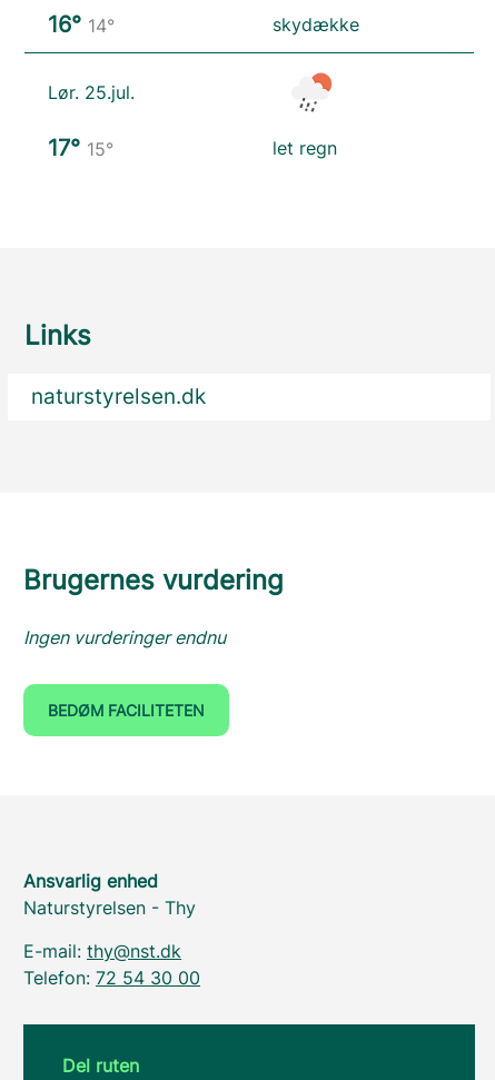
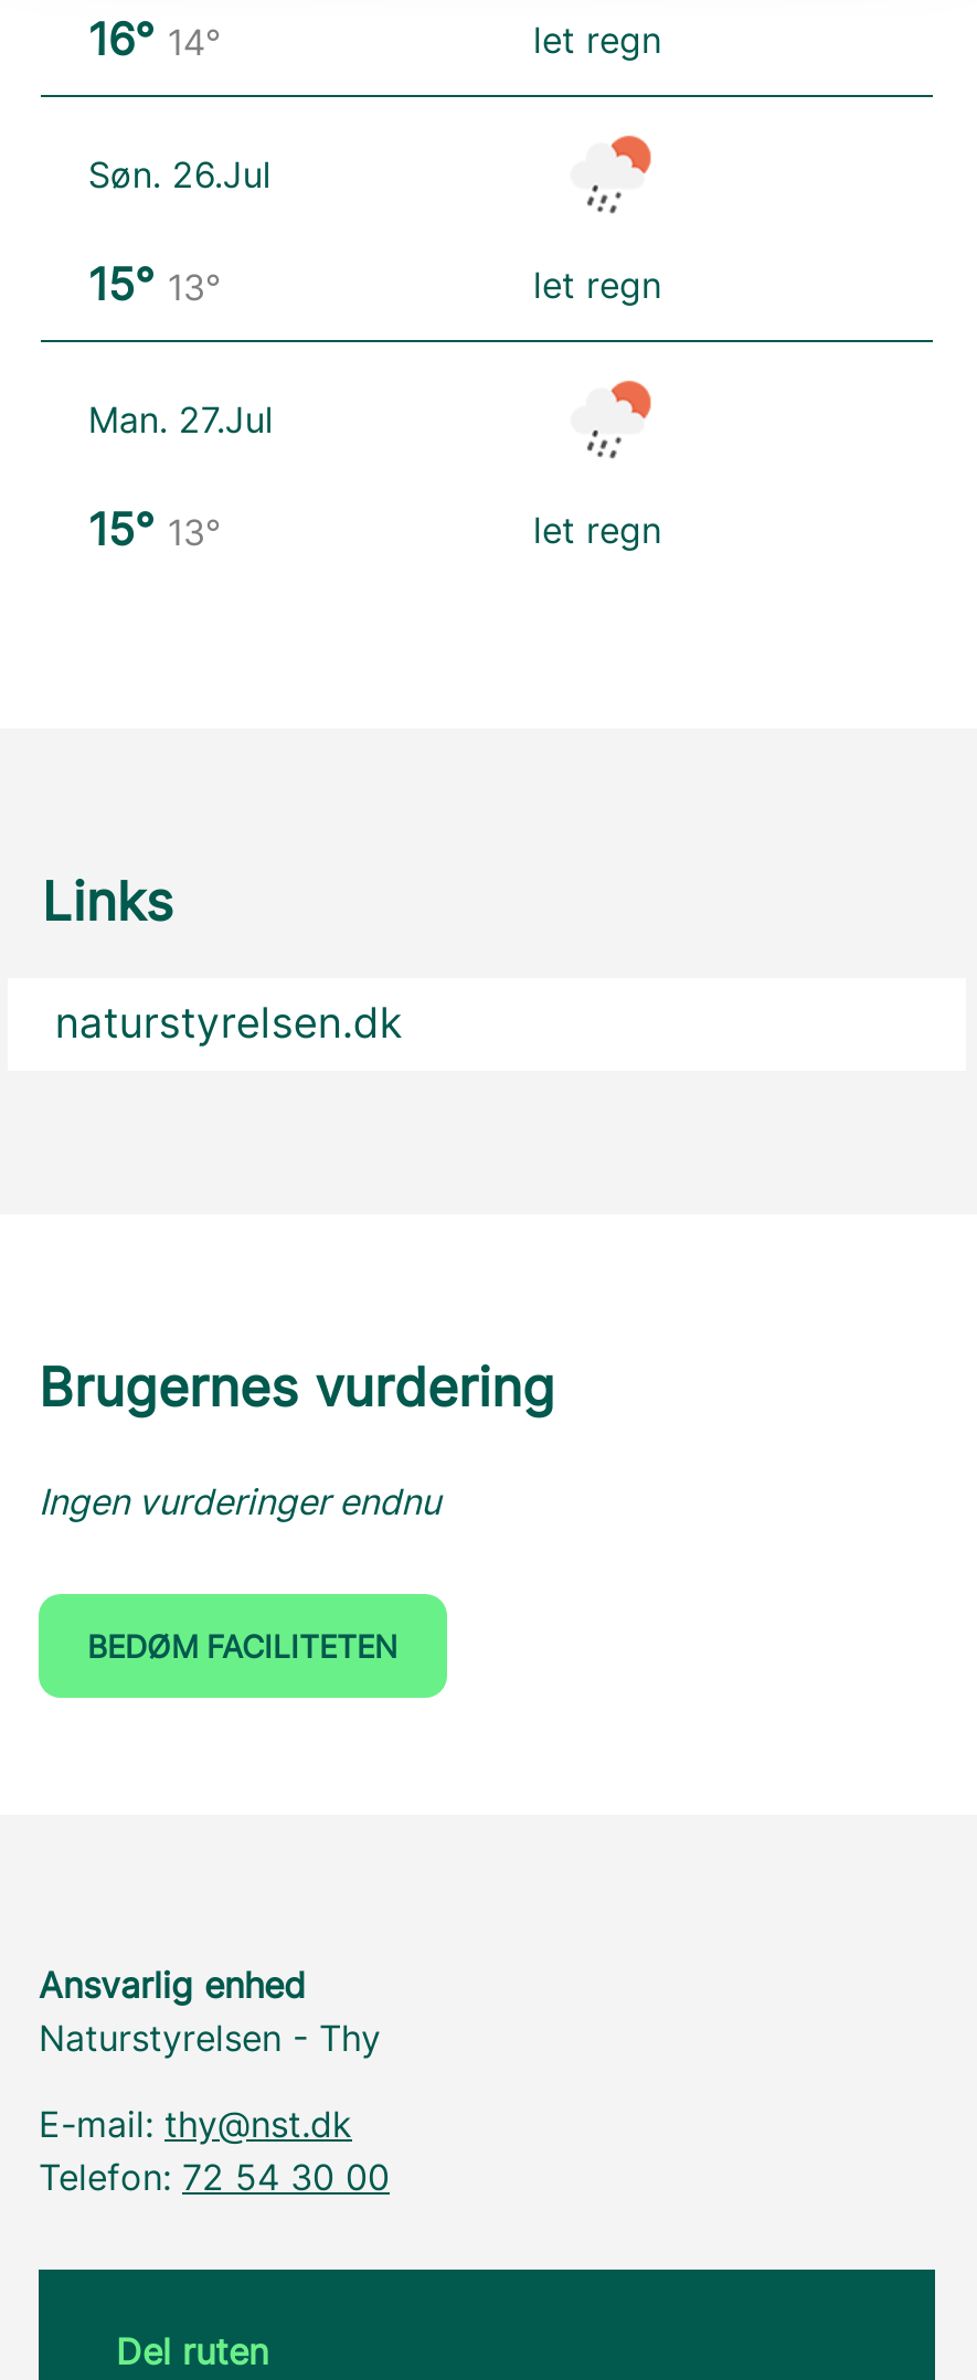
- skydække
- Lør. 25.jul.
- 17° 15°
+ let regn
+ Søn. 26.Jul
+ 15° 13°
+ let regn
+ Man. 27.Jul
+ 15° 13°
